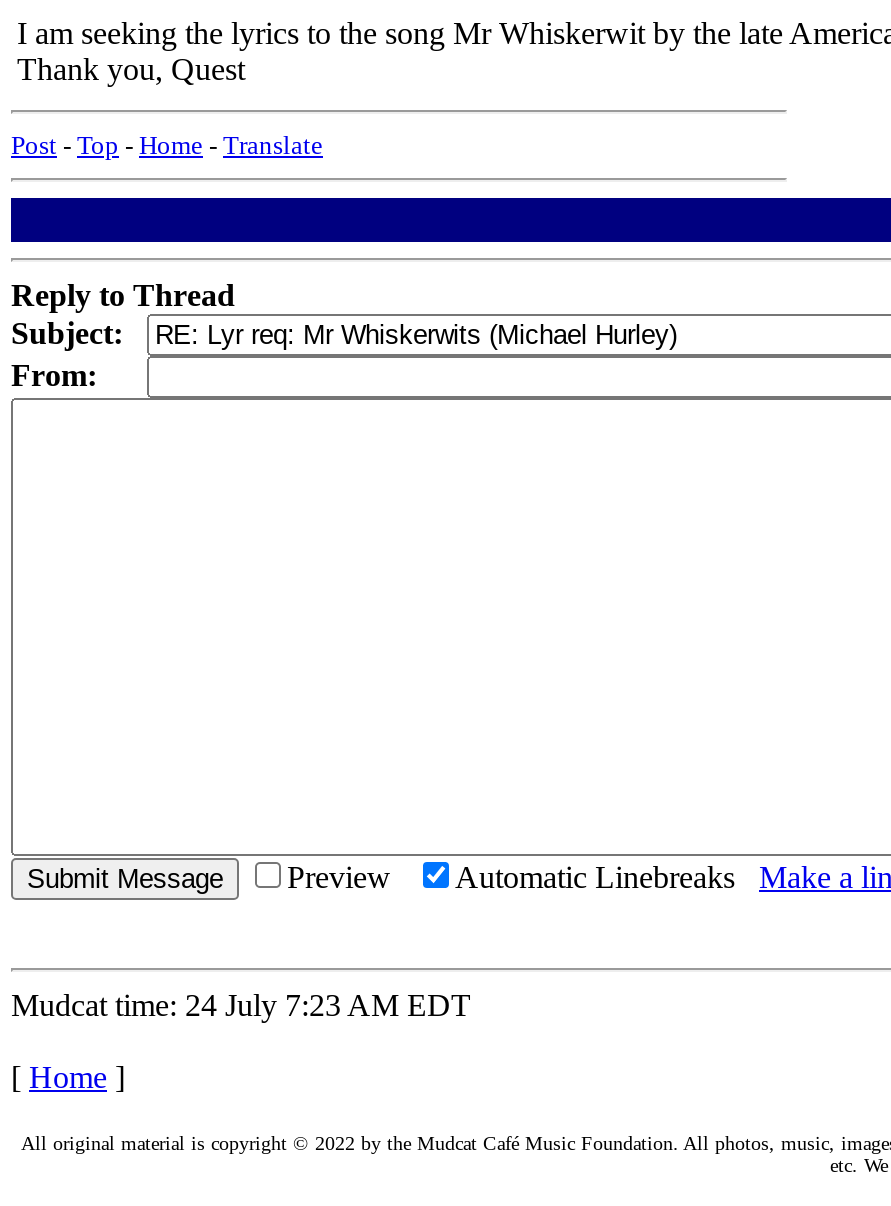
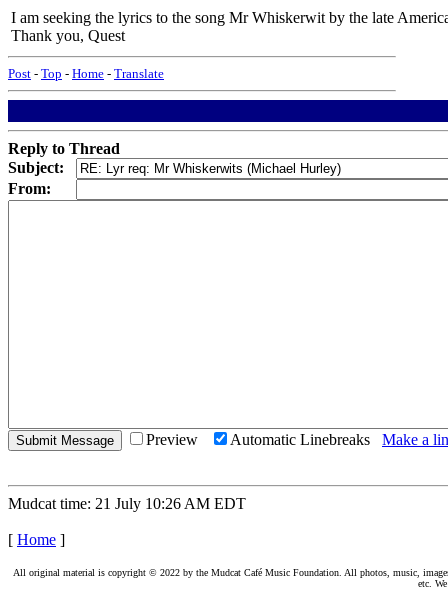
- Mudcat time: 24 July 7:23 AM EDT
+ Mudcat time: 21 July 10:26 AM EDT
